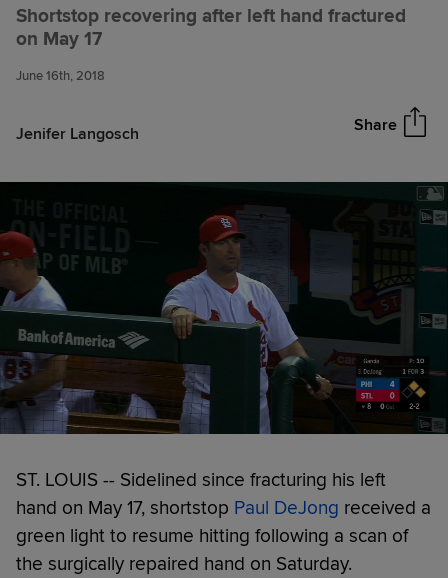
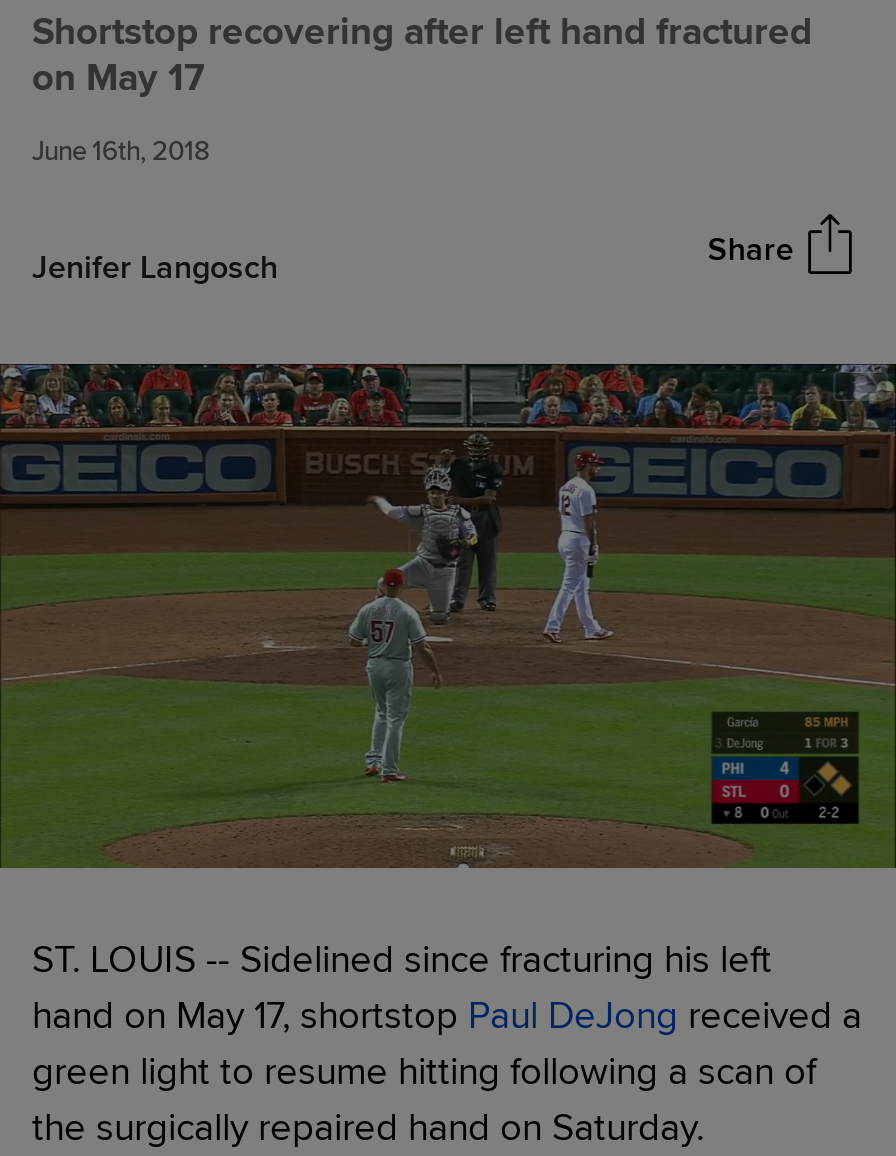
- [image]
+ [image]
